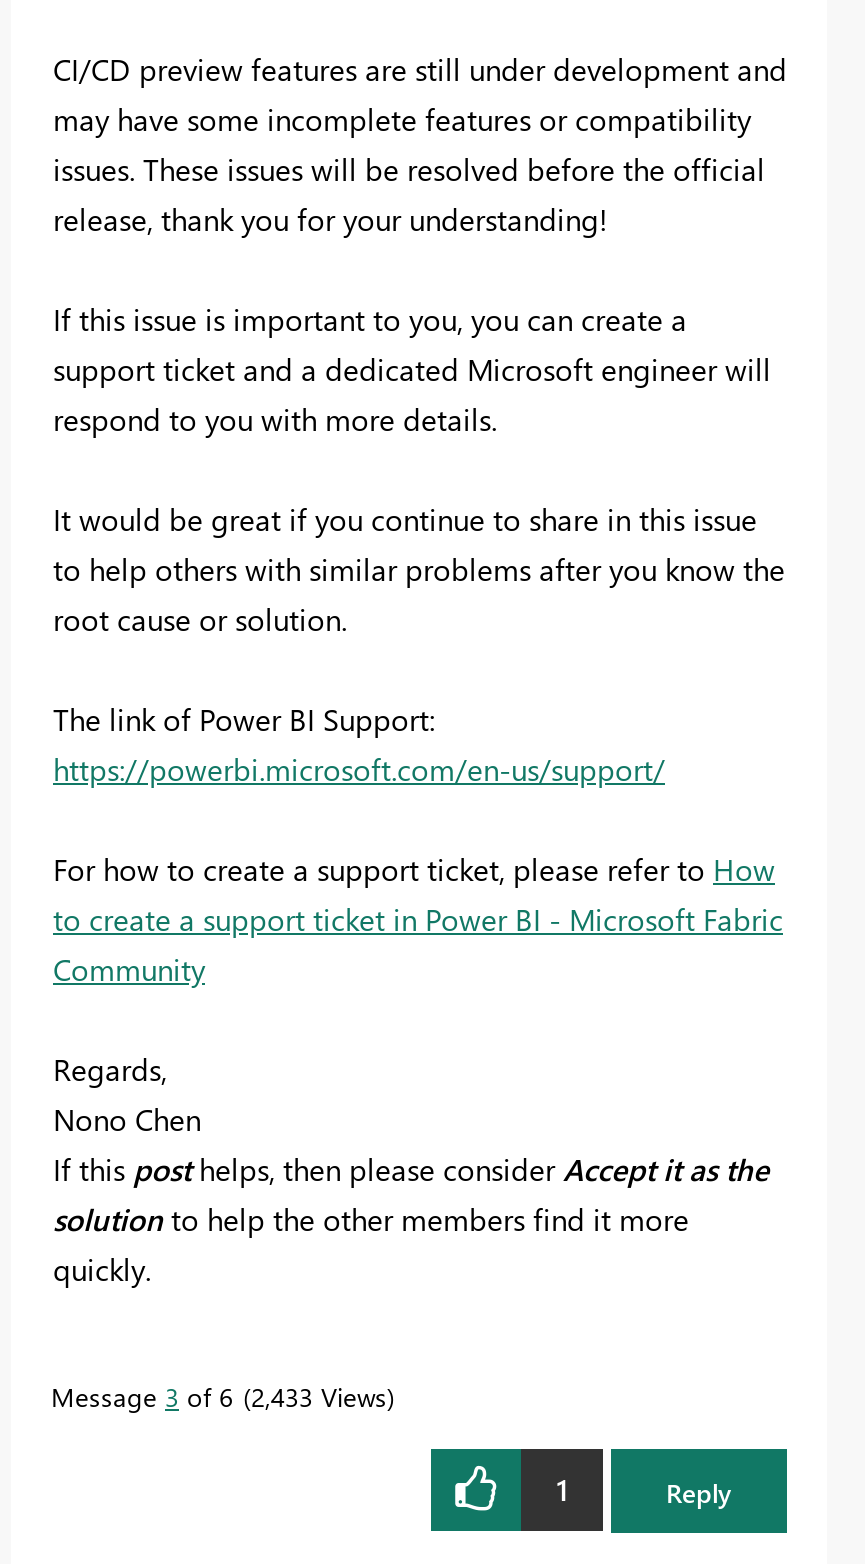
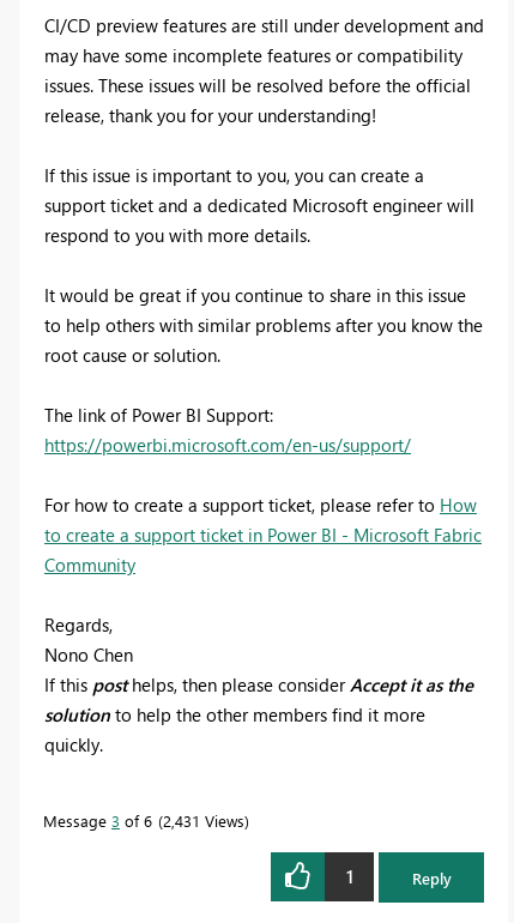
- Message 3 of 6 2,433 Views
+ Message 3 of 6 2,431 Views
